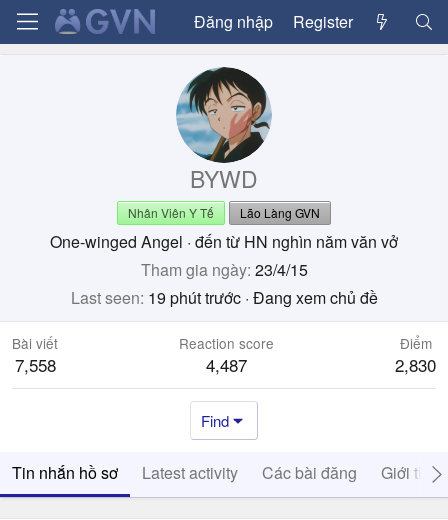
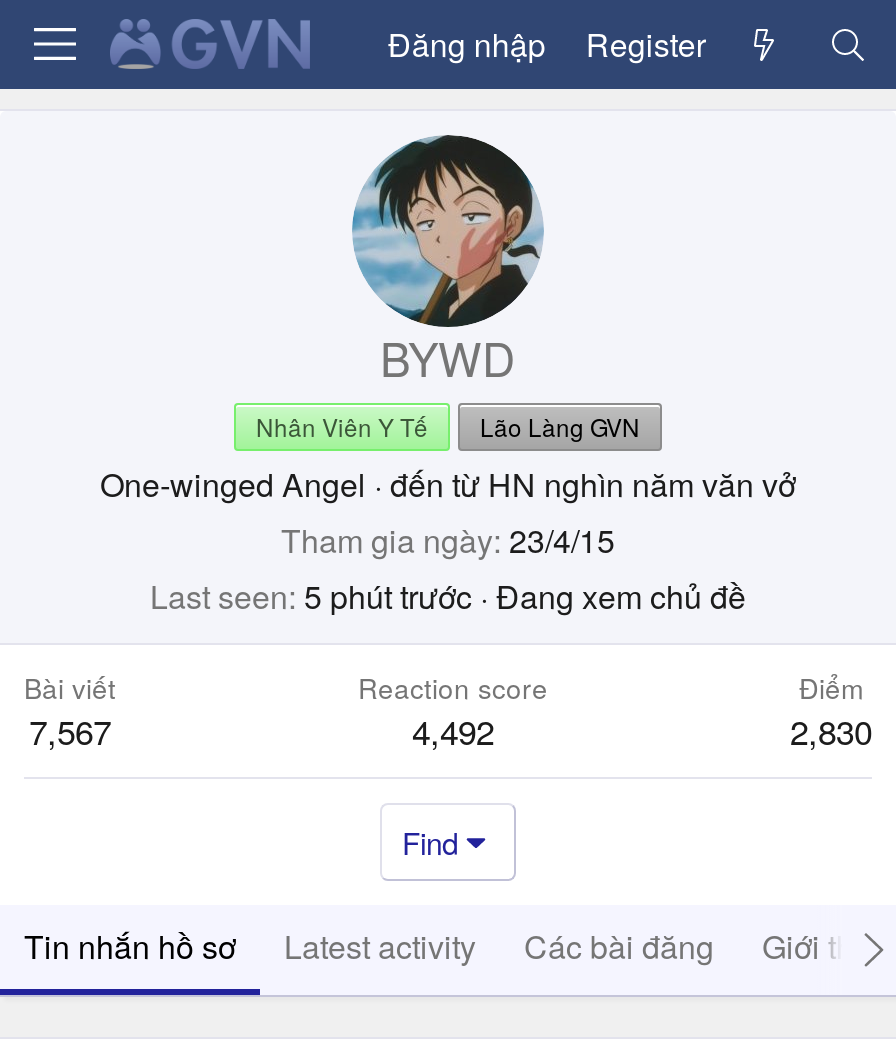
- Last seen 19 phút trước · Đang xem chủ đề
+ Last seen 5 phút trước · Đang xem chủ đề

- 7,558
+ 7,567

- 4,487
+ 4,492
